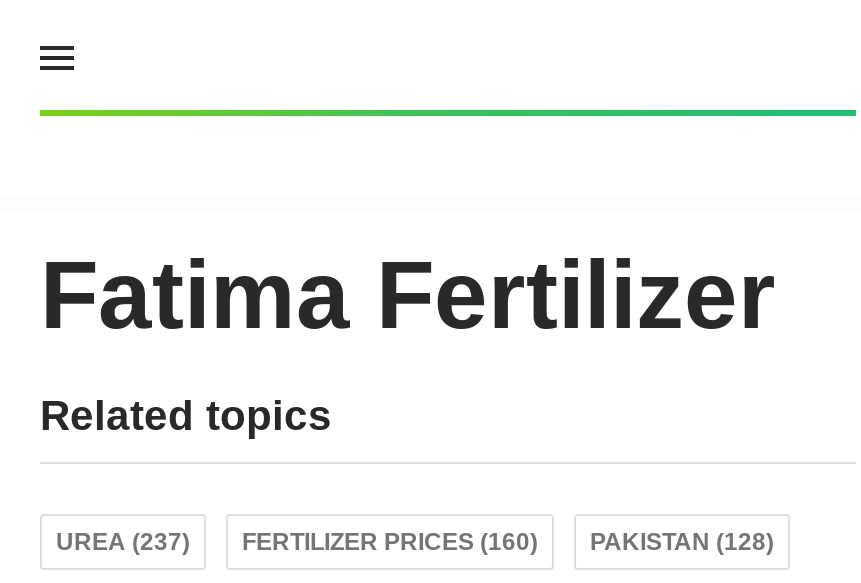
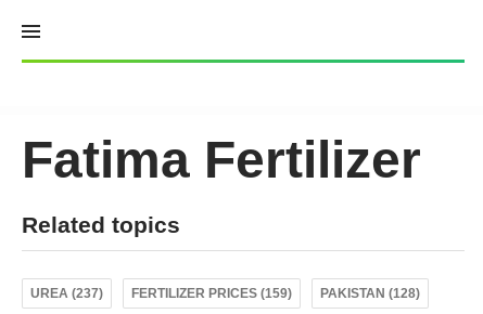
- FERTILIZER PRICES (160)
+ FERTILIZER PRICES (159)
